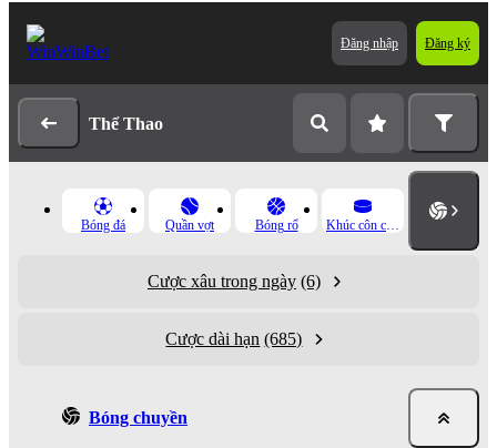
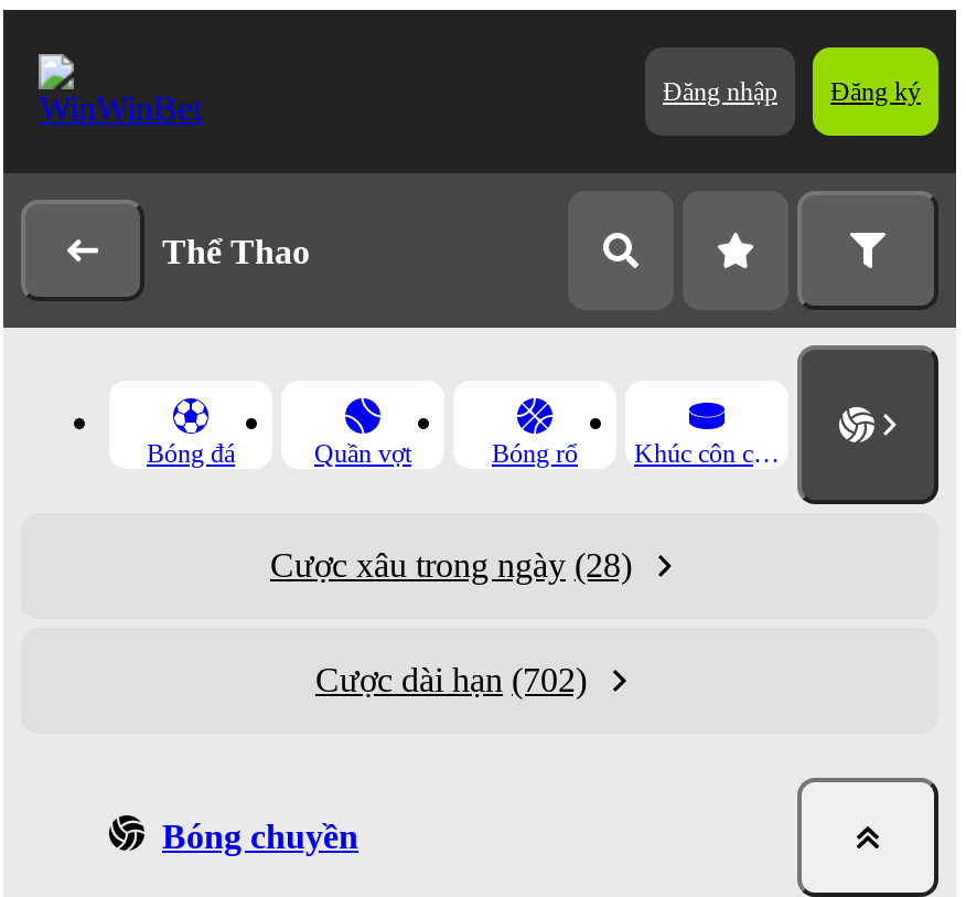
- Cược xâu trong ngày (6)
+ Cược xâu trong ngày (28)

- Cược dài hạn (685)
+ Cược dài hạn (702)
